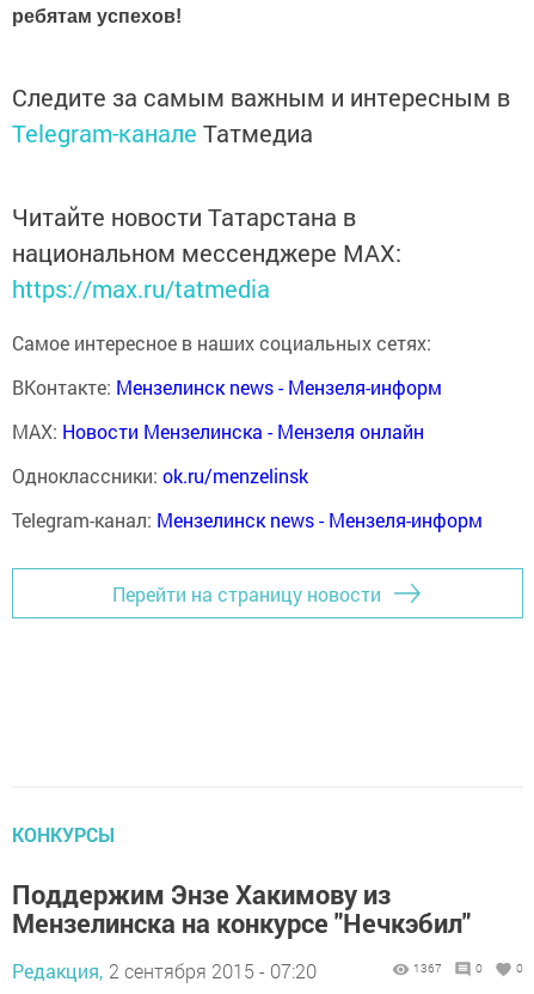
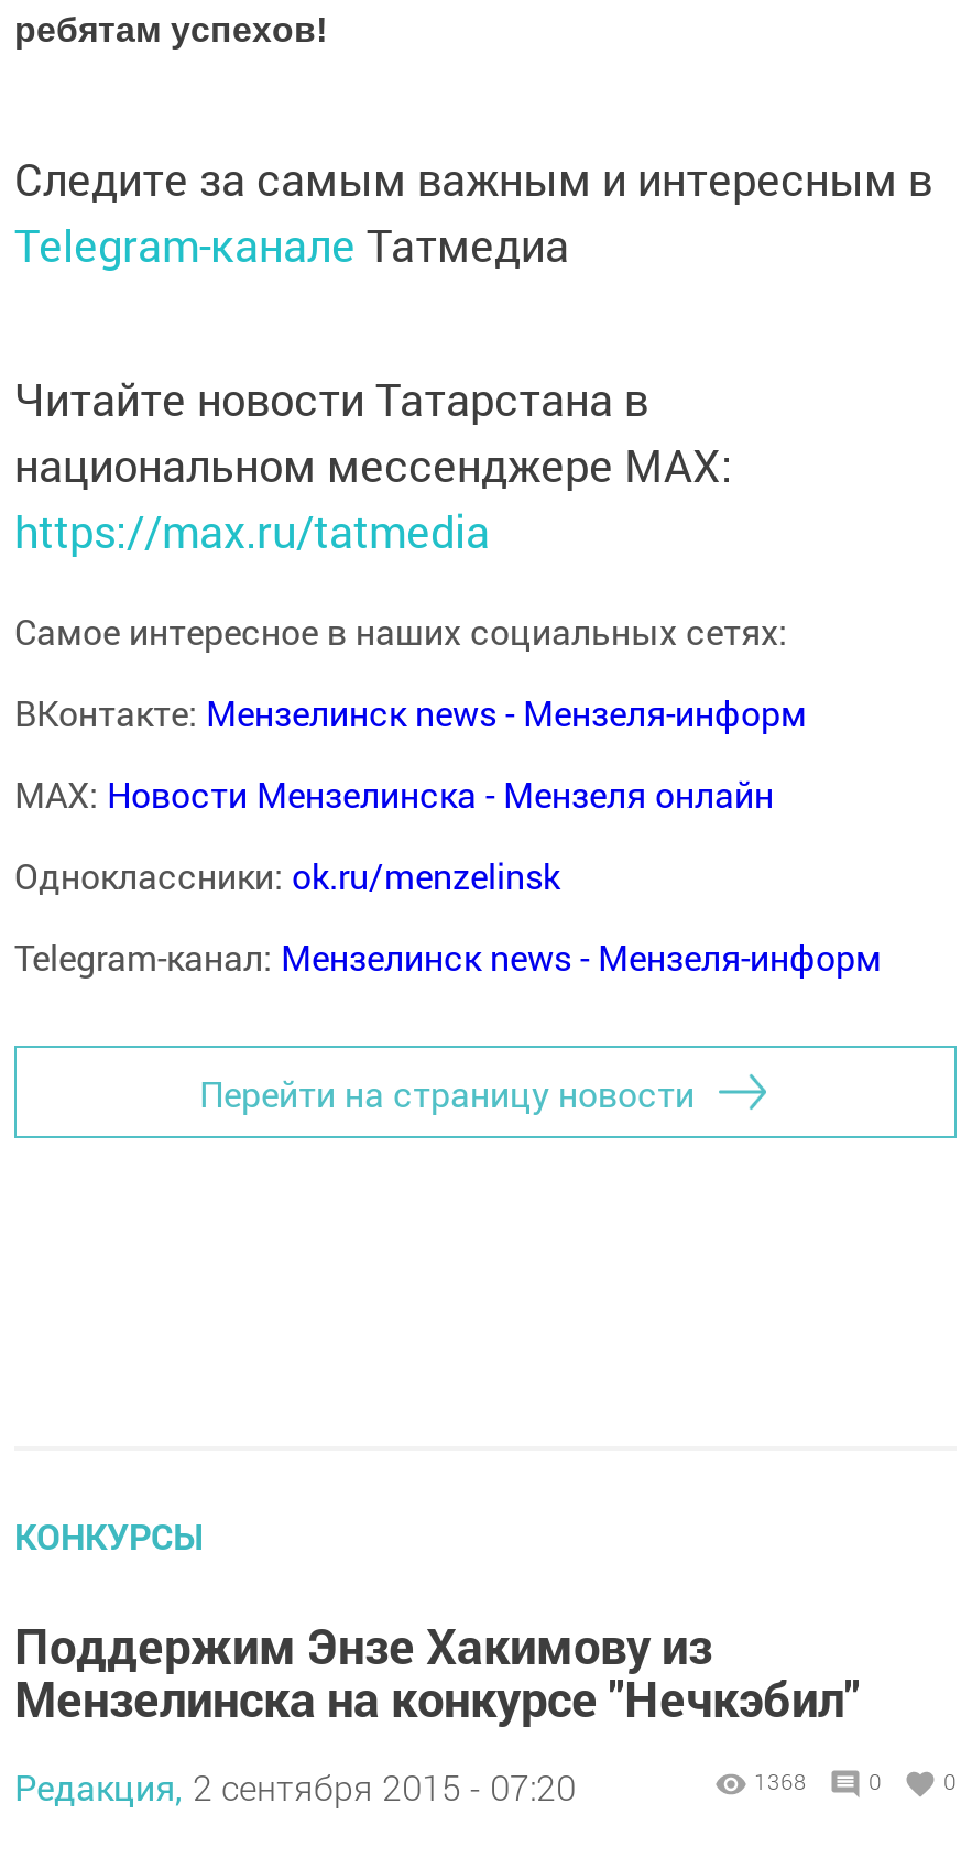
- 1367
+ 1368
